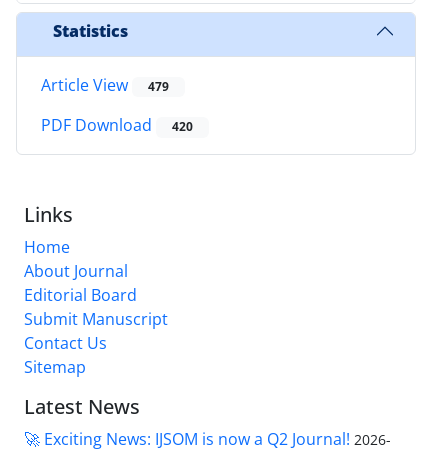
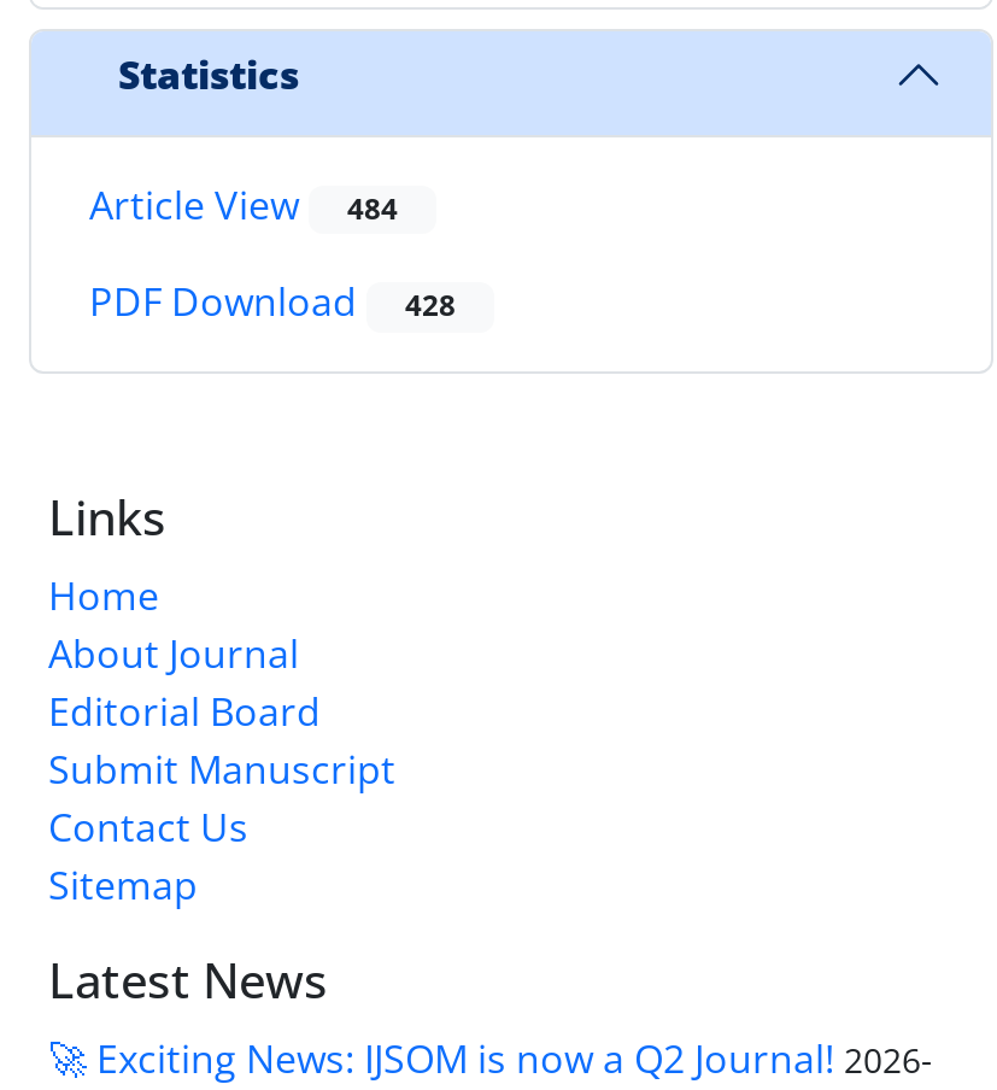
- Article View 479
+ Article View 484

- PDF Download 420
+ PDF Download 428
